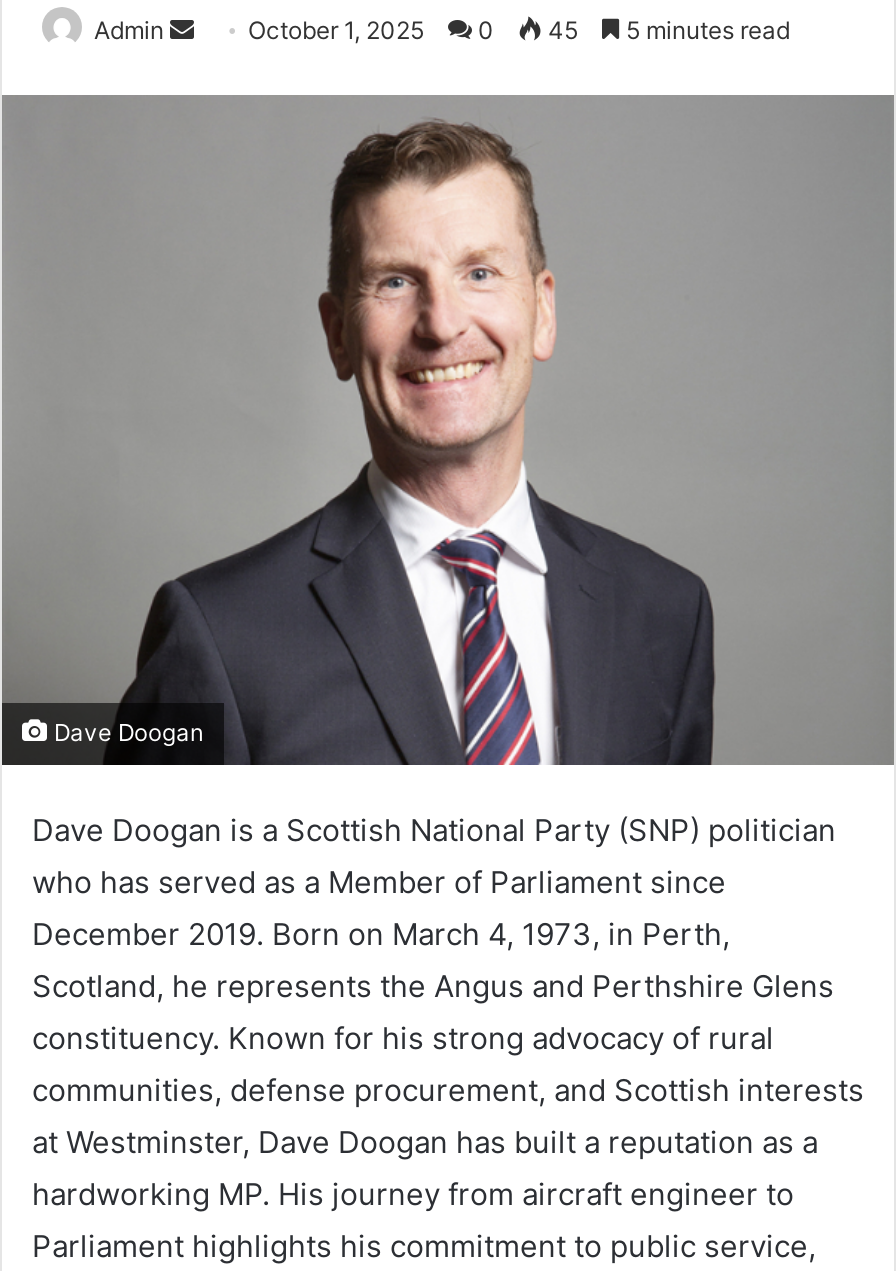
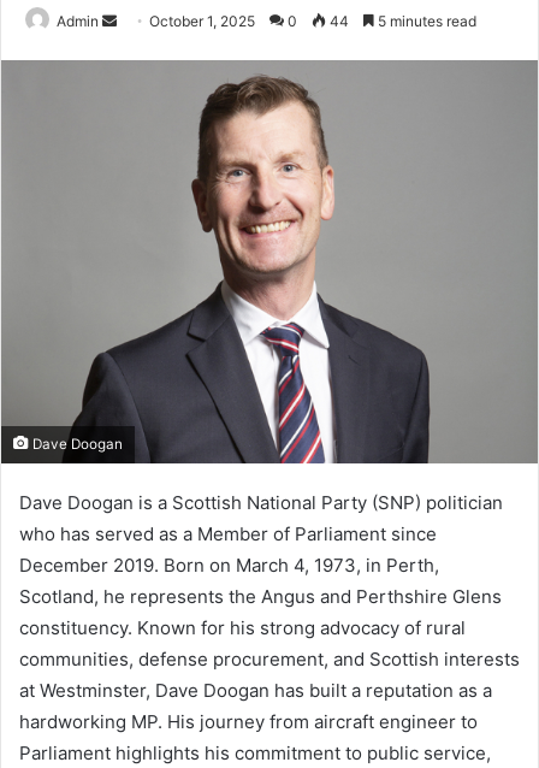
- 45
+ 44
